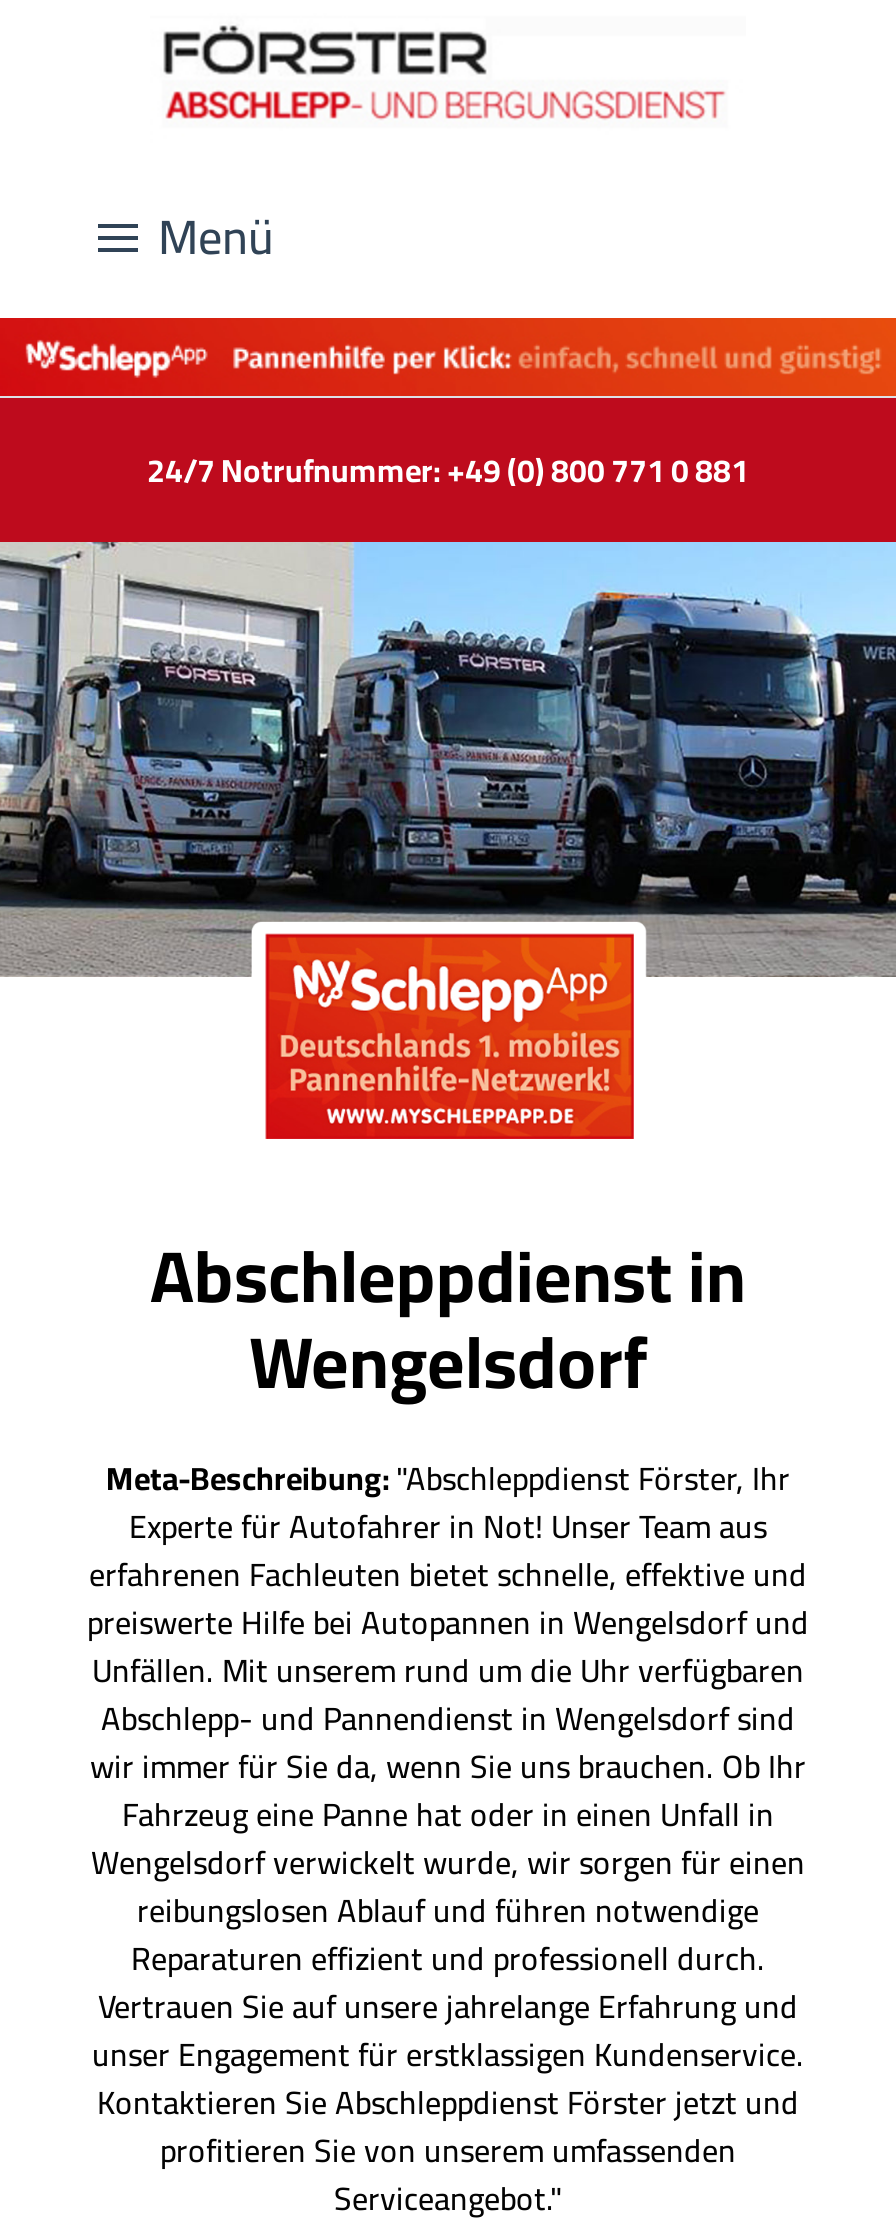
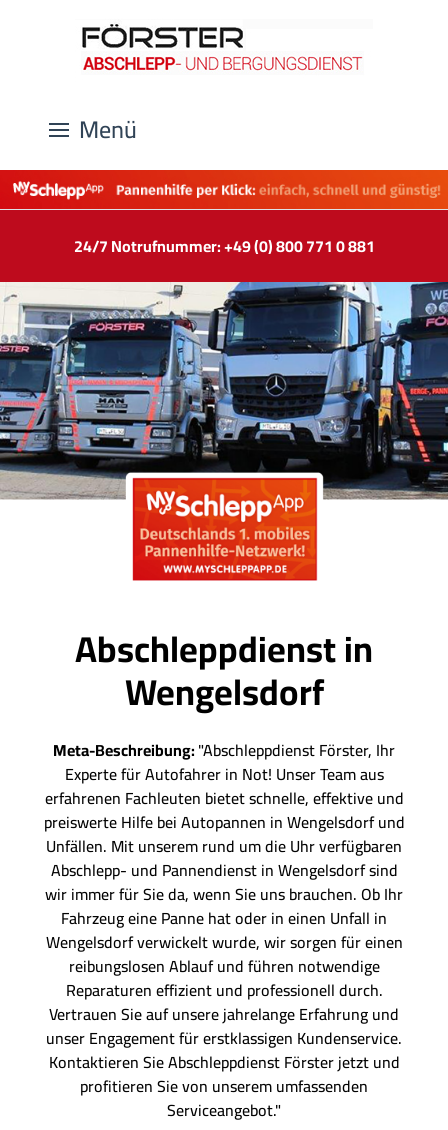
- [image]
+ [image]
